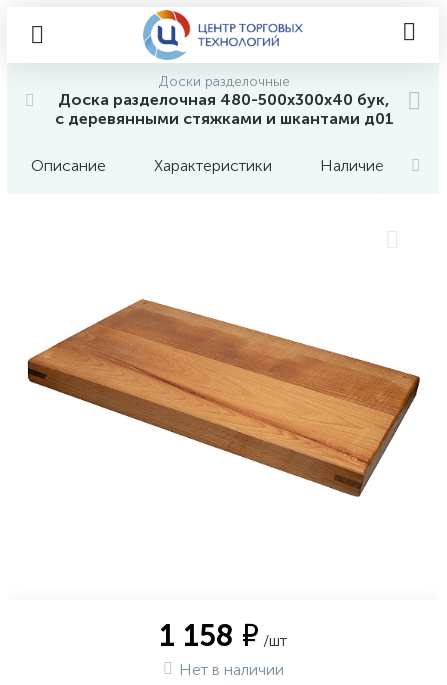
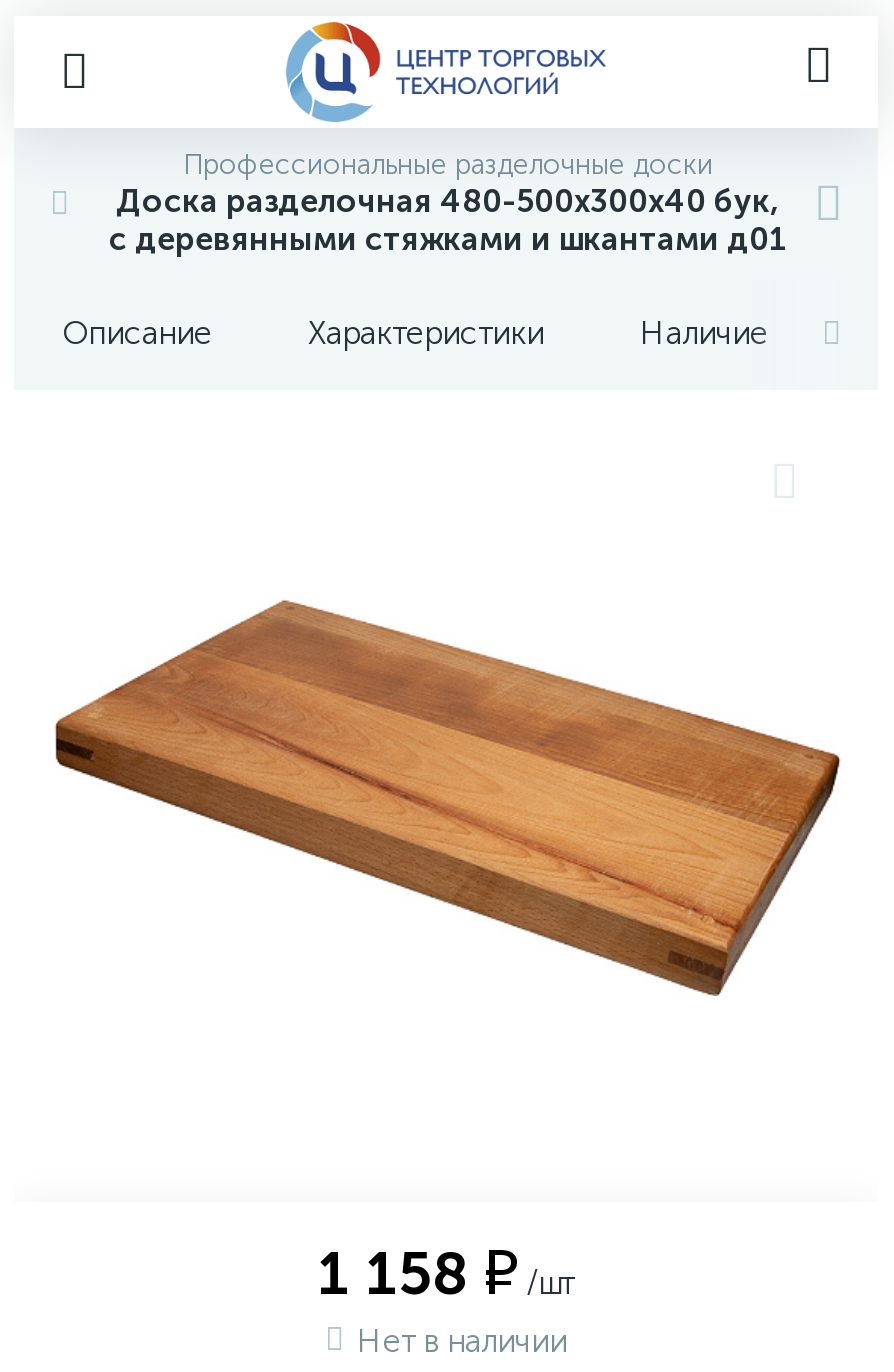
- Доски разделочные
+ Профессиональные разделочные доски
